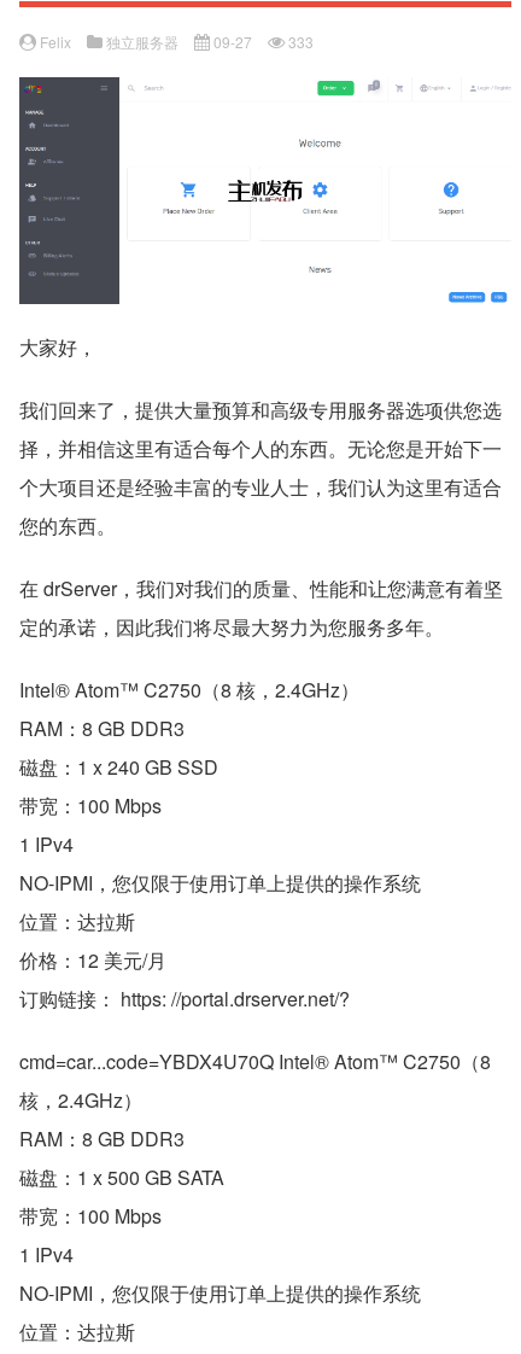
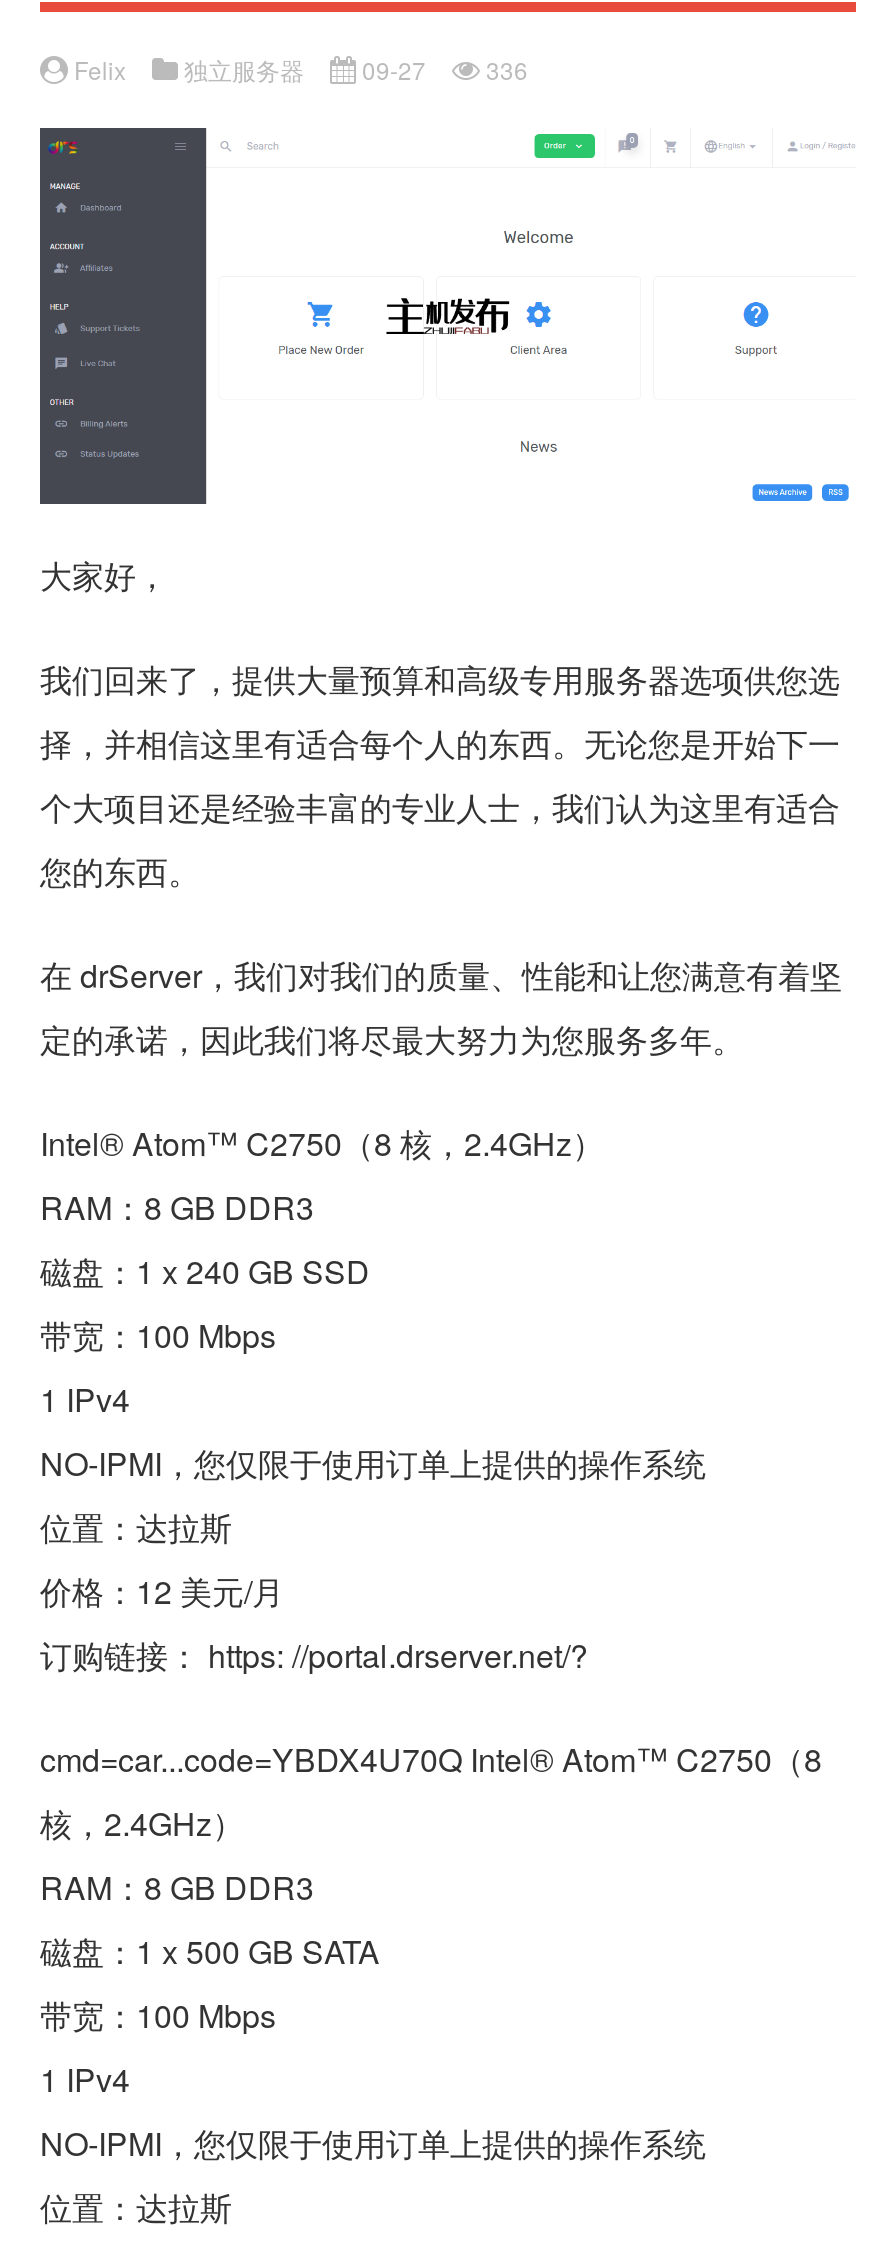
- Felix 独立服务器 09-27 333
+ Felix 独立服务器 09-27 336
